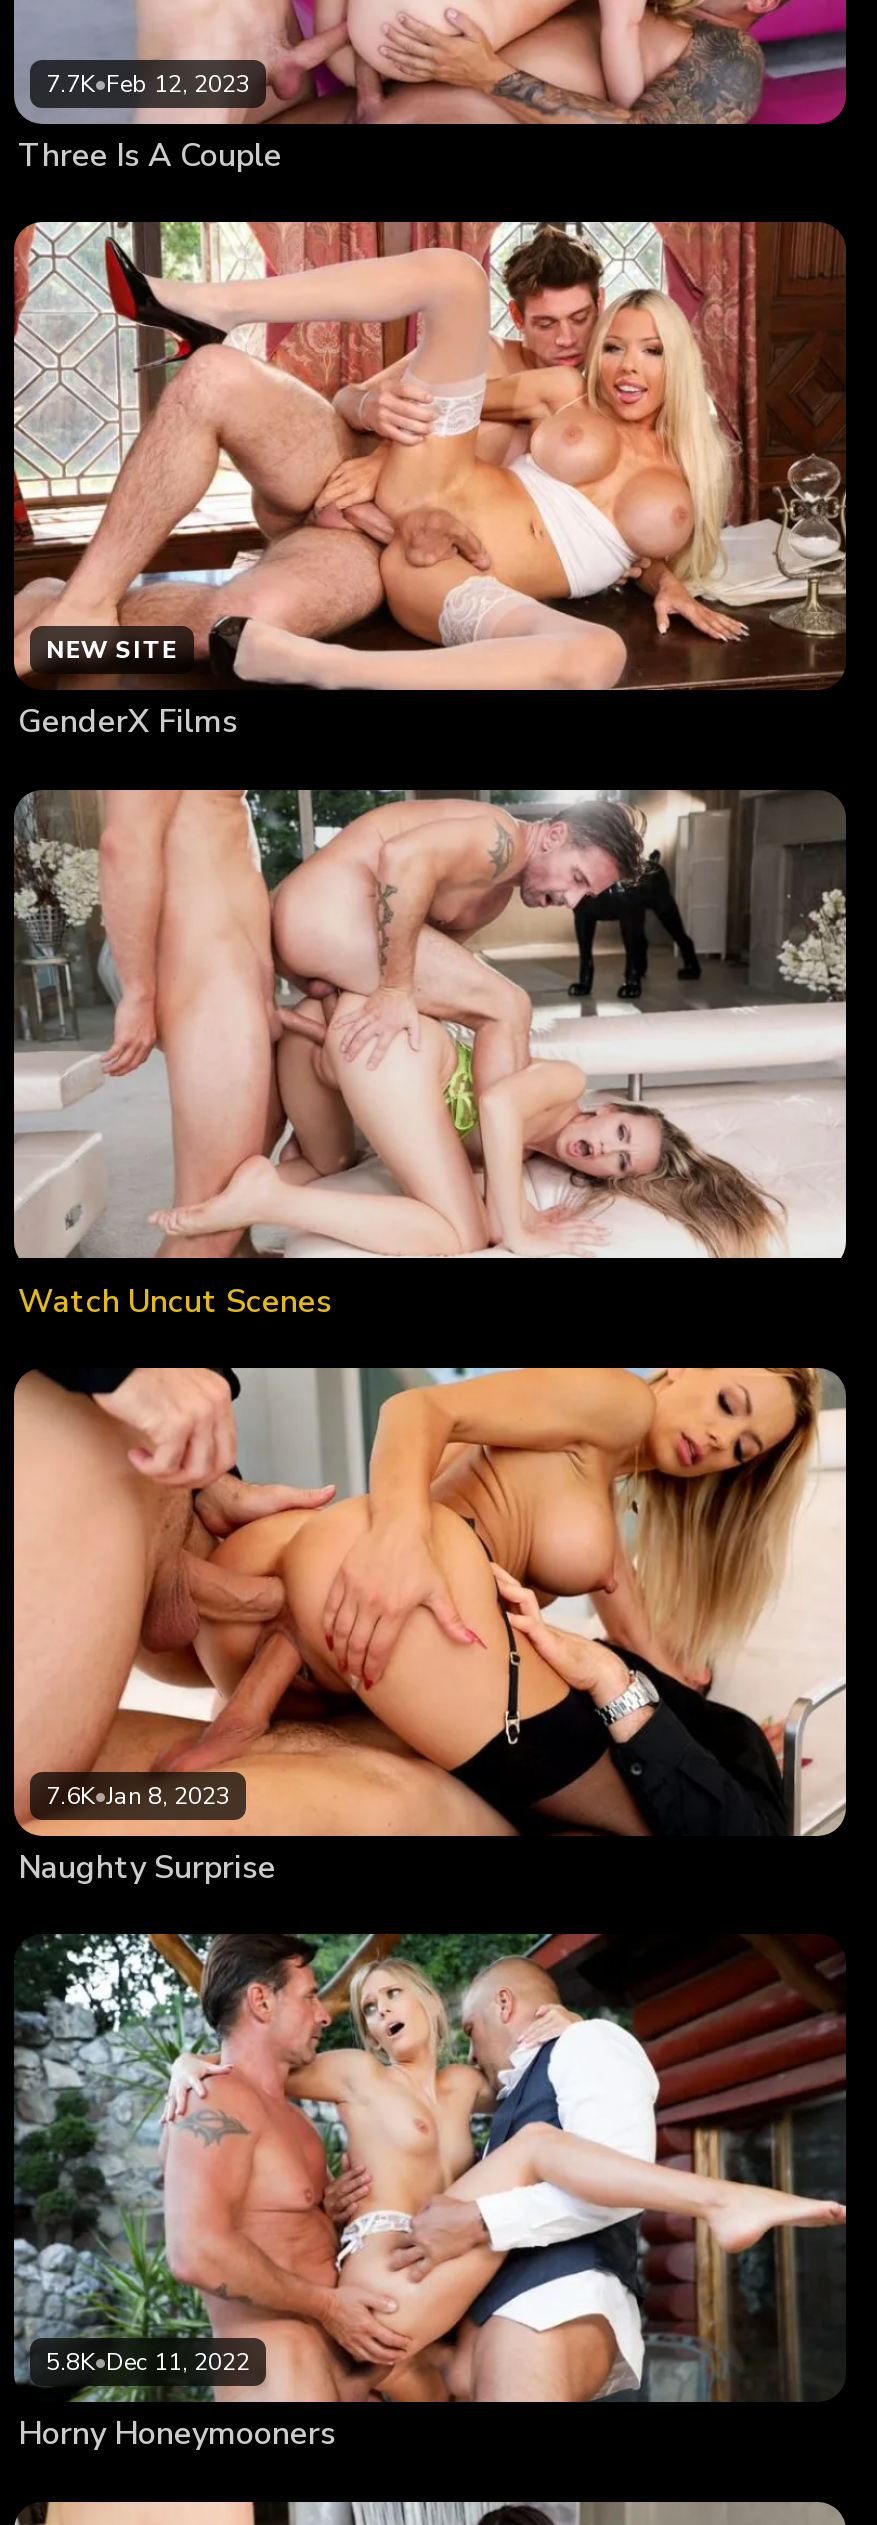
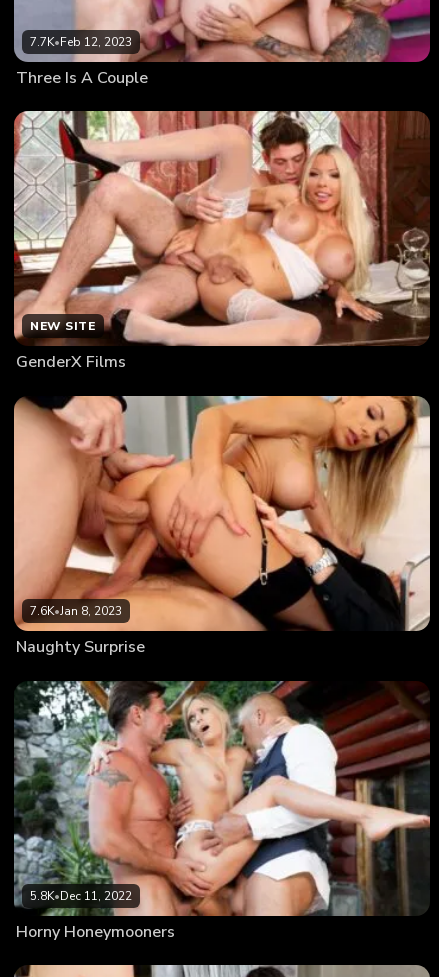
- [image]
- Watch Uncut Scenes
